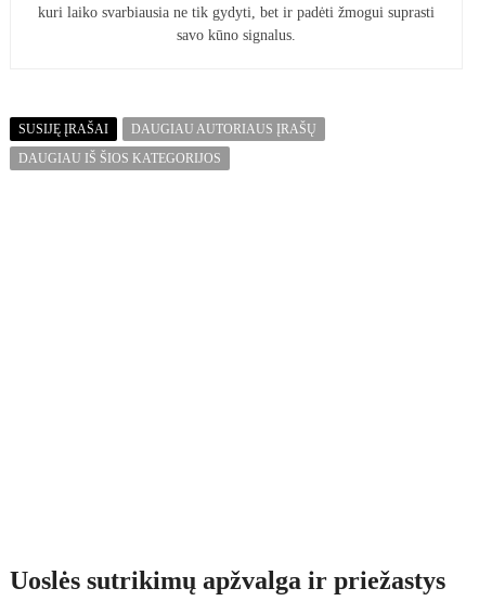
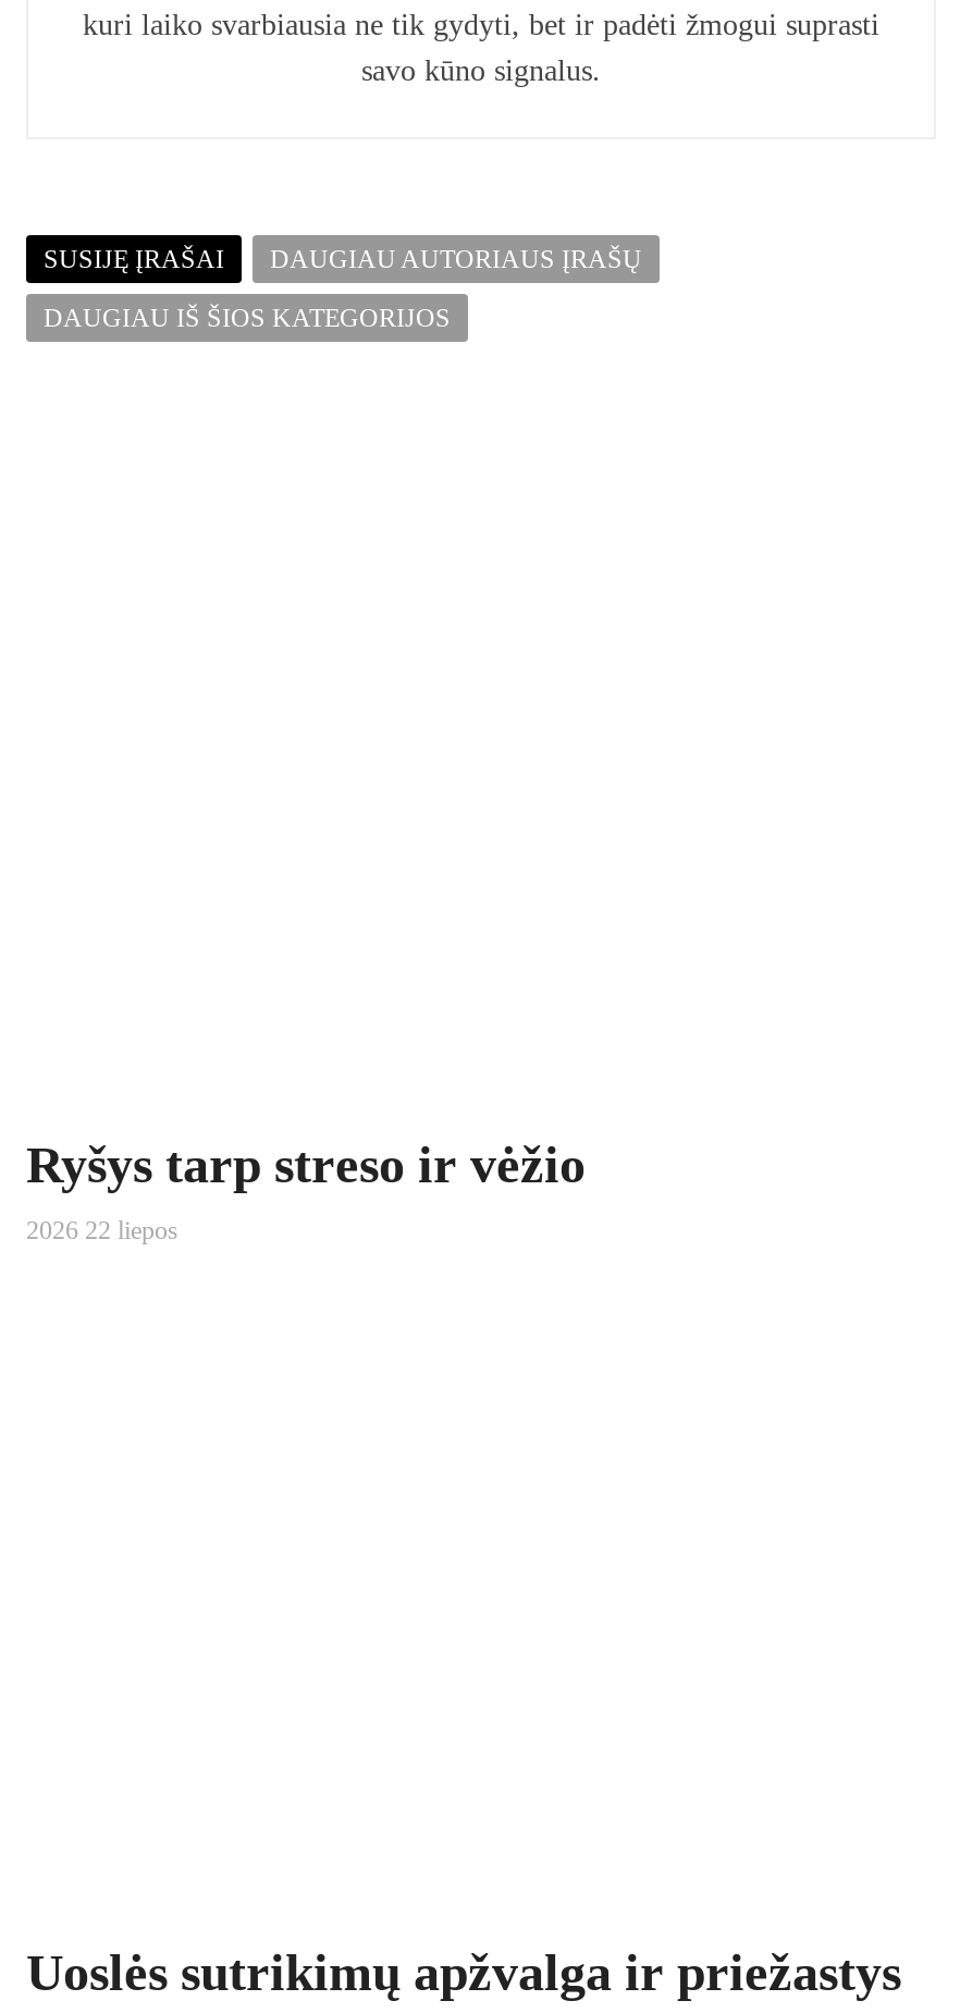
+ Ryšys tarp streso ir vėžio
+ 2026 22 liepos
